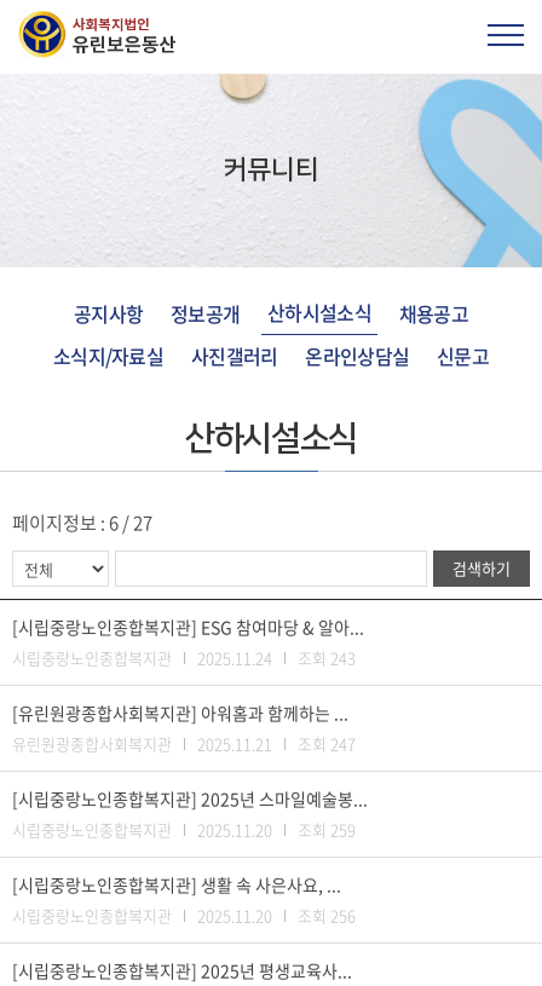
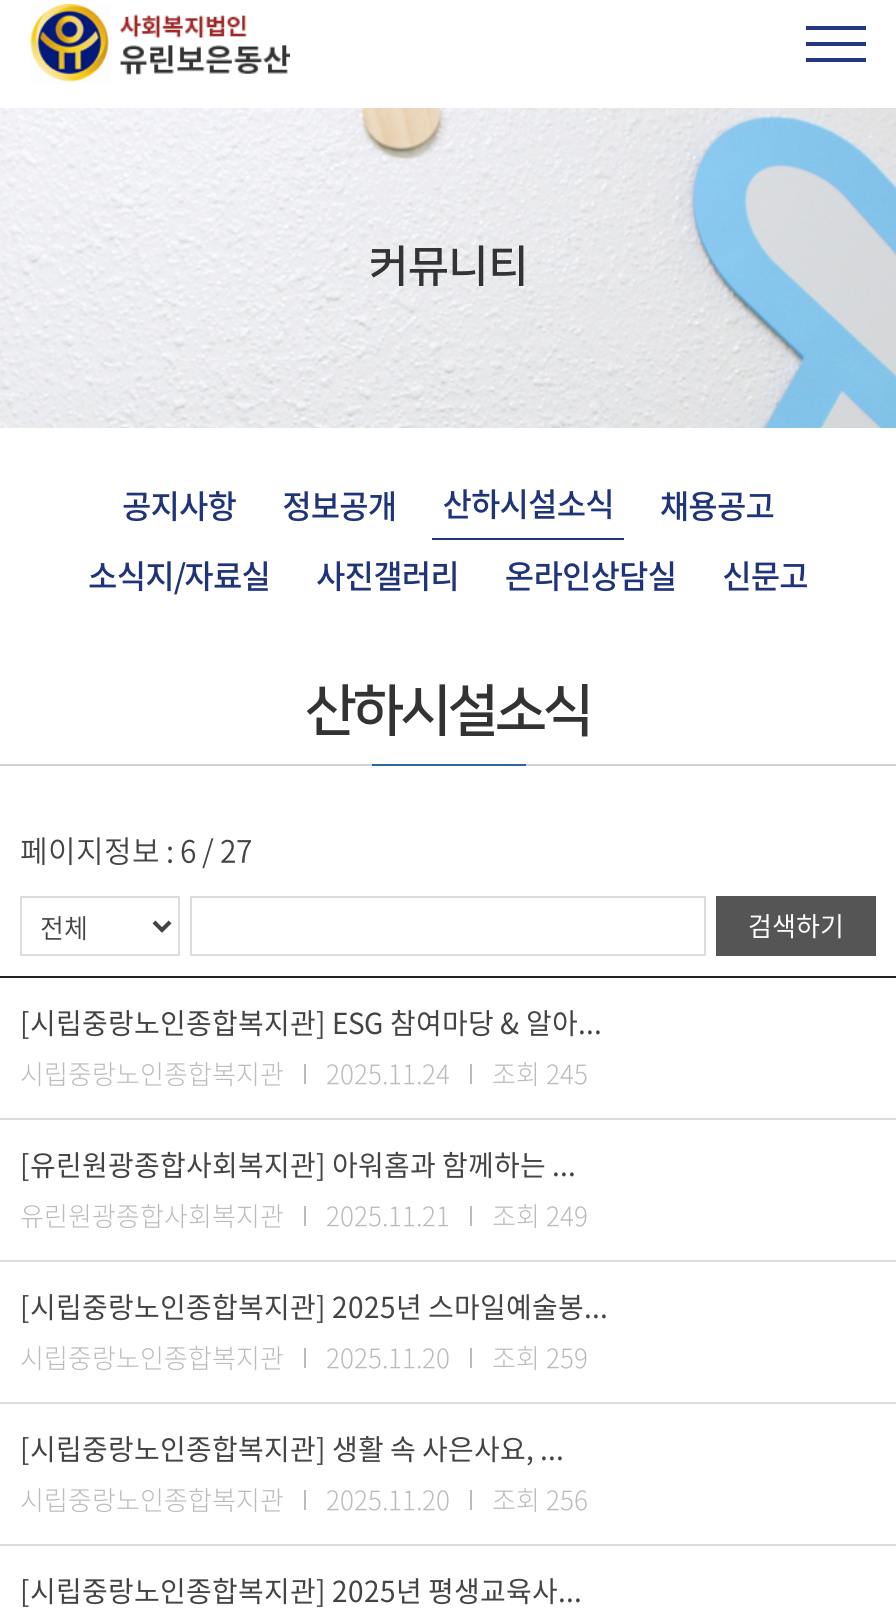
- 시립중랑노인종합복지관 2025.11.24 조회 243
+ 시립중랑노인종합복지관 2025.11.24 조회 245

- 유린원광종합사회복지관 2025.11.21 조회 247
+ 유린원광종합사회복지관 2025.11.21 조회 249
